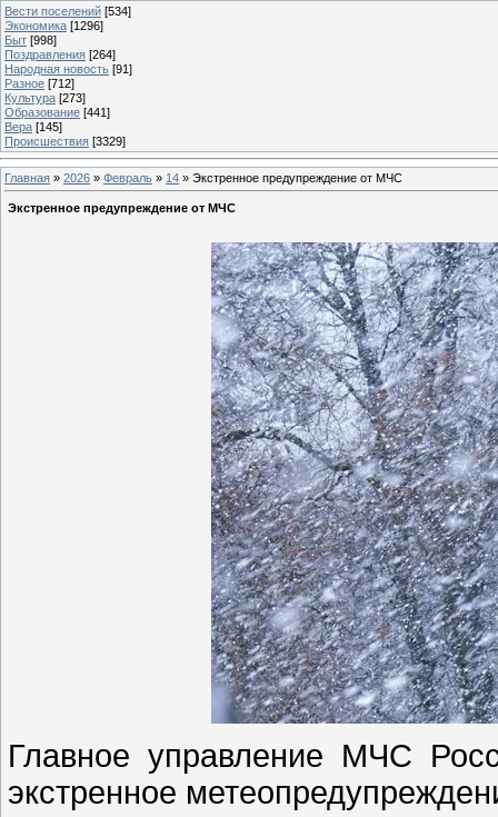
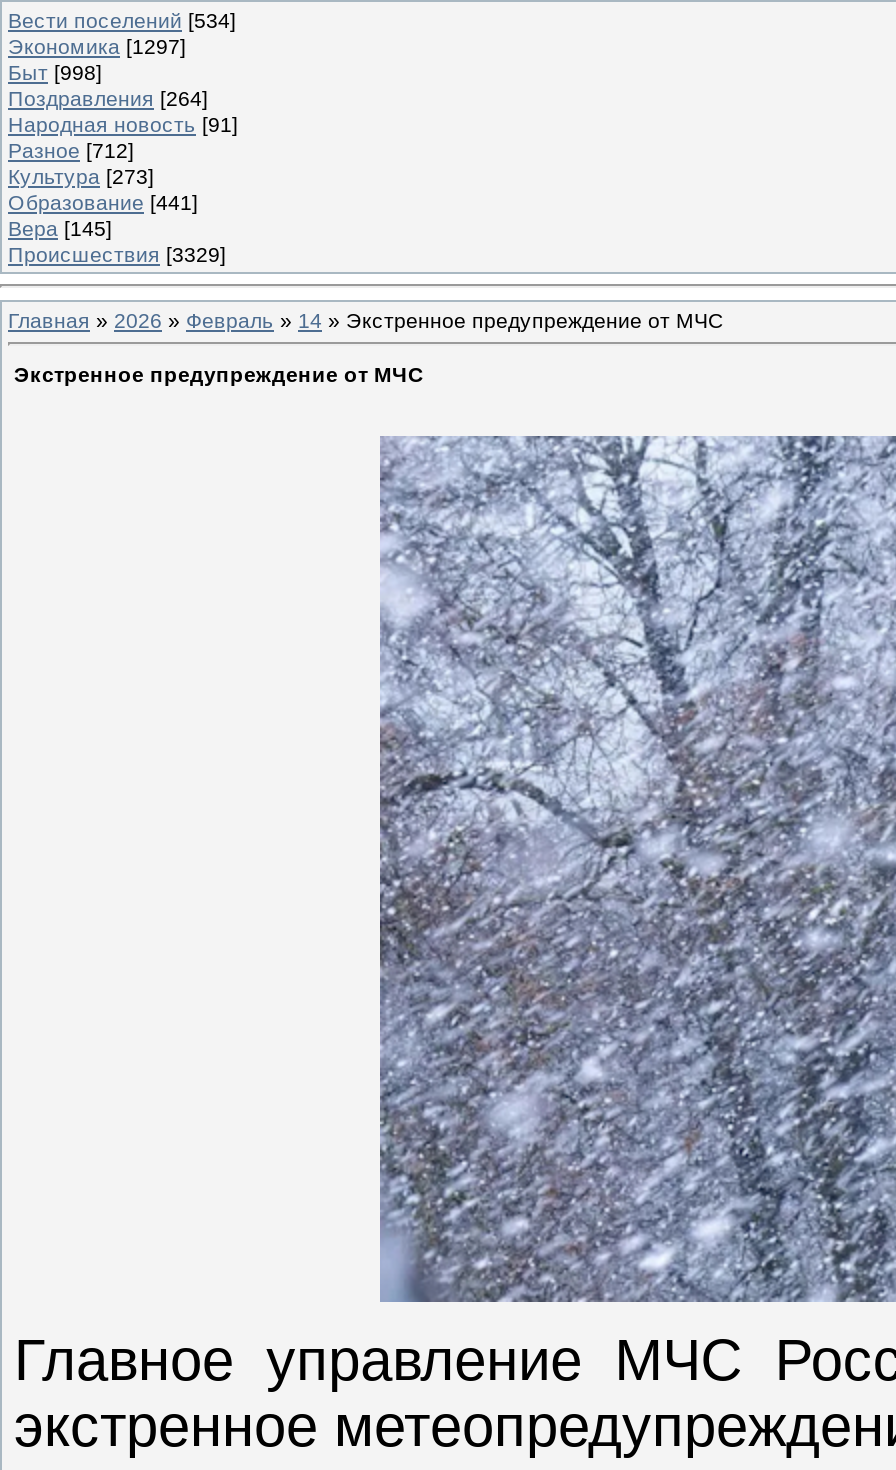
- Экономика [1296]
+ Экономика [1297]
